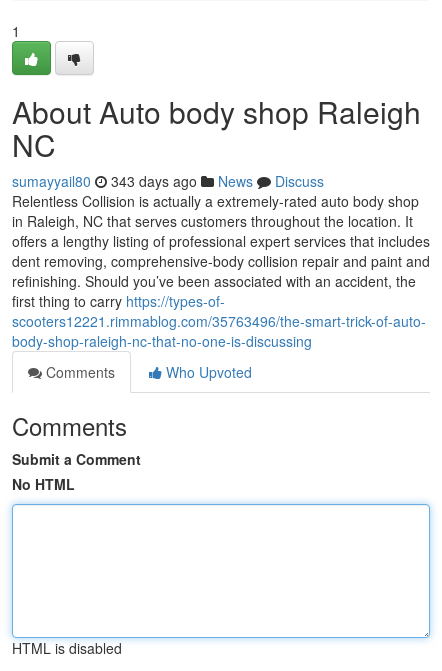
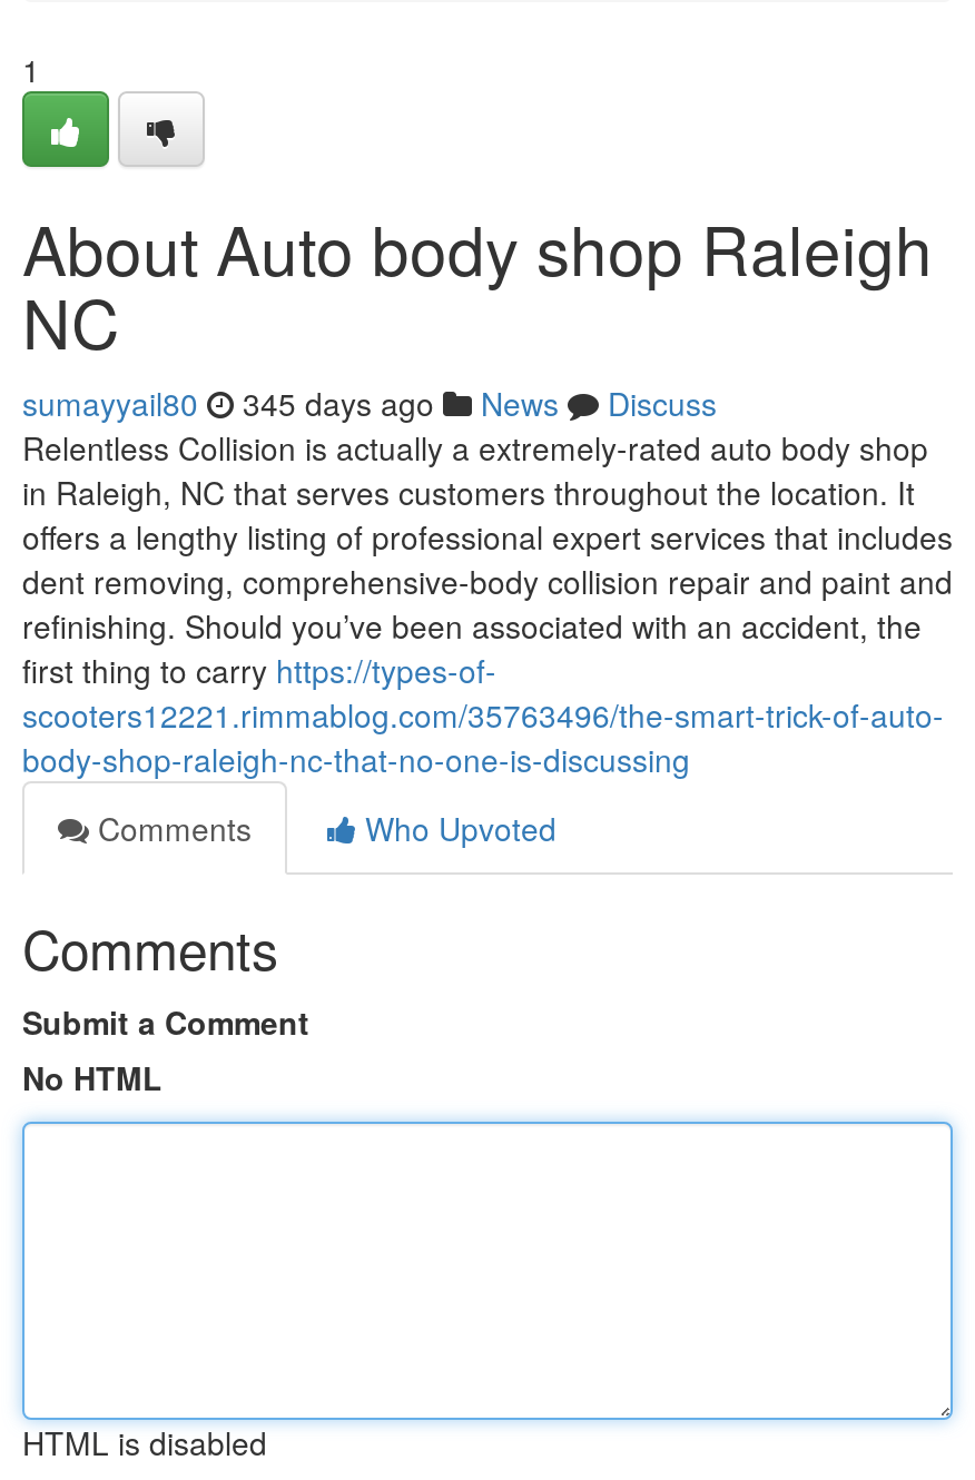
- sumayyail80 343 days ago News Discuss
+ sumayyail80 345 days ago News Discuss
